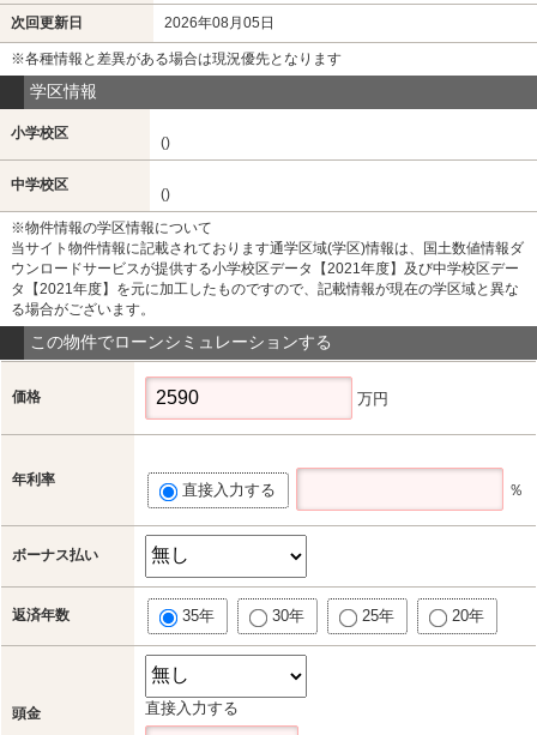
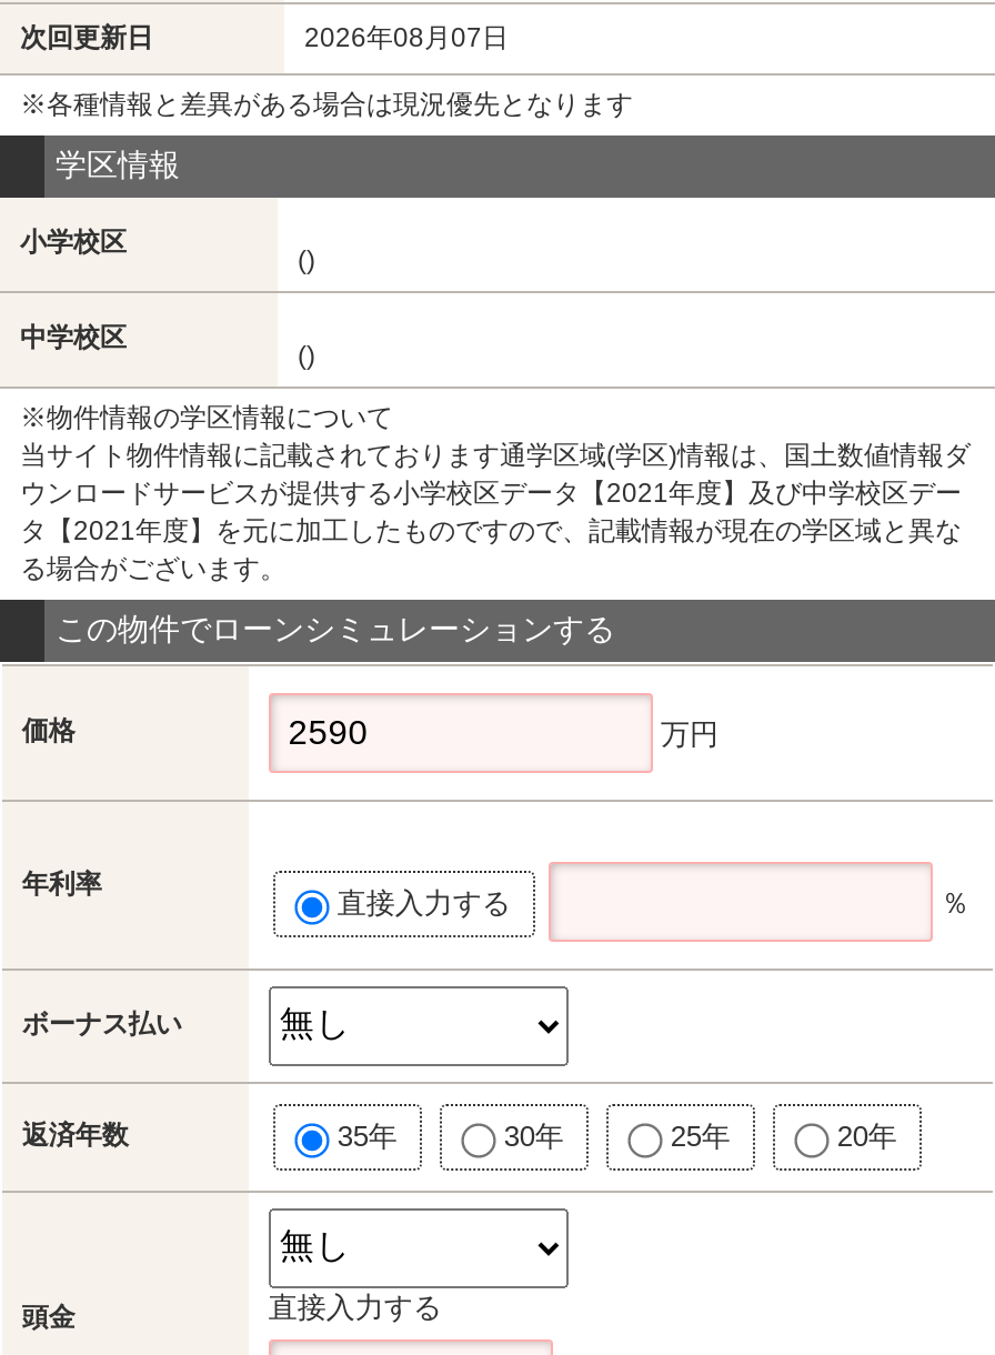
- 2026年08月05日
+ 2026年08月07日
